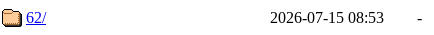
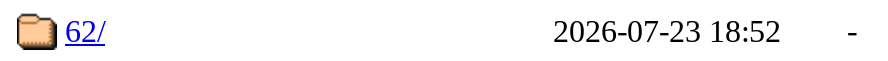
- 2026-07-15 08:53
+ 2026-07-23 18:52
